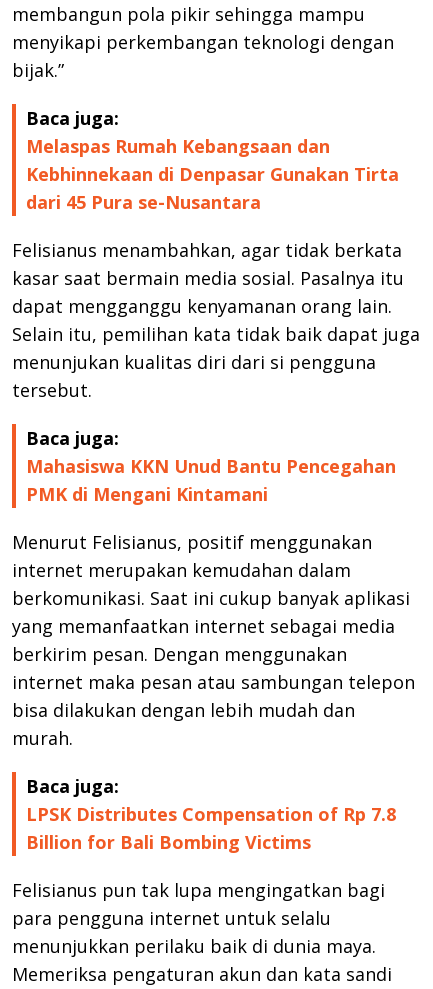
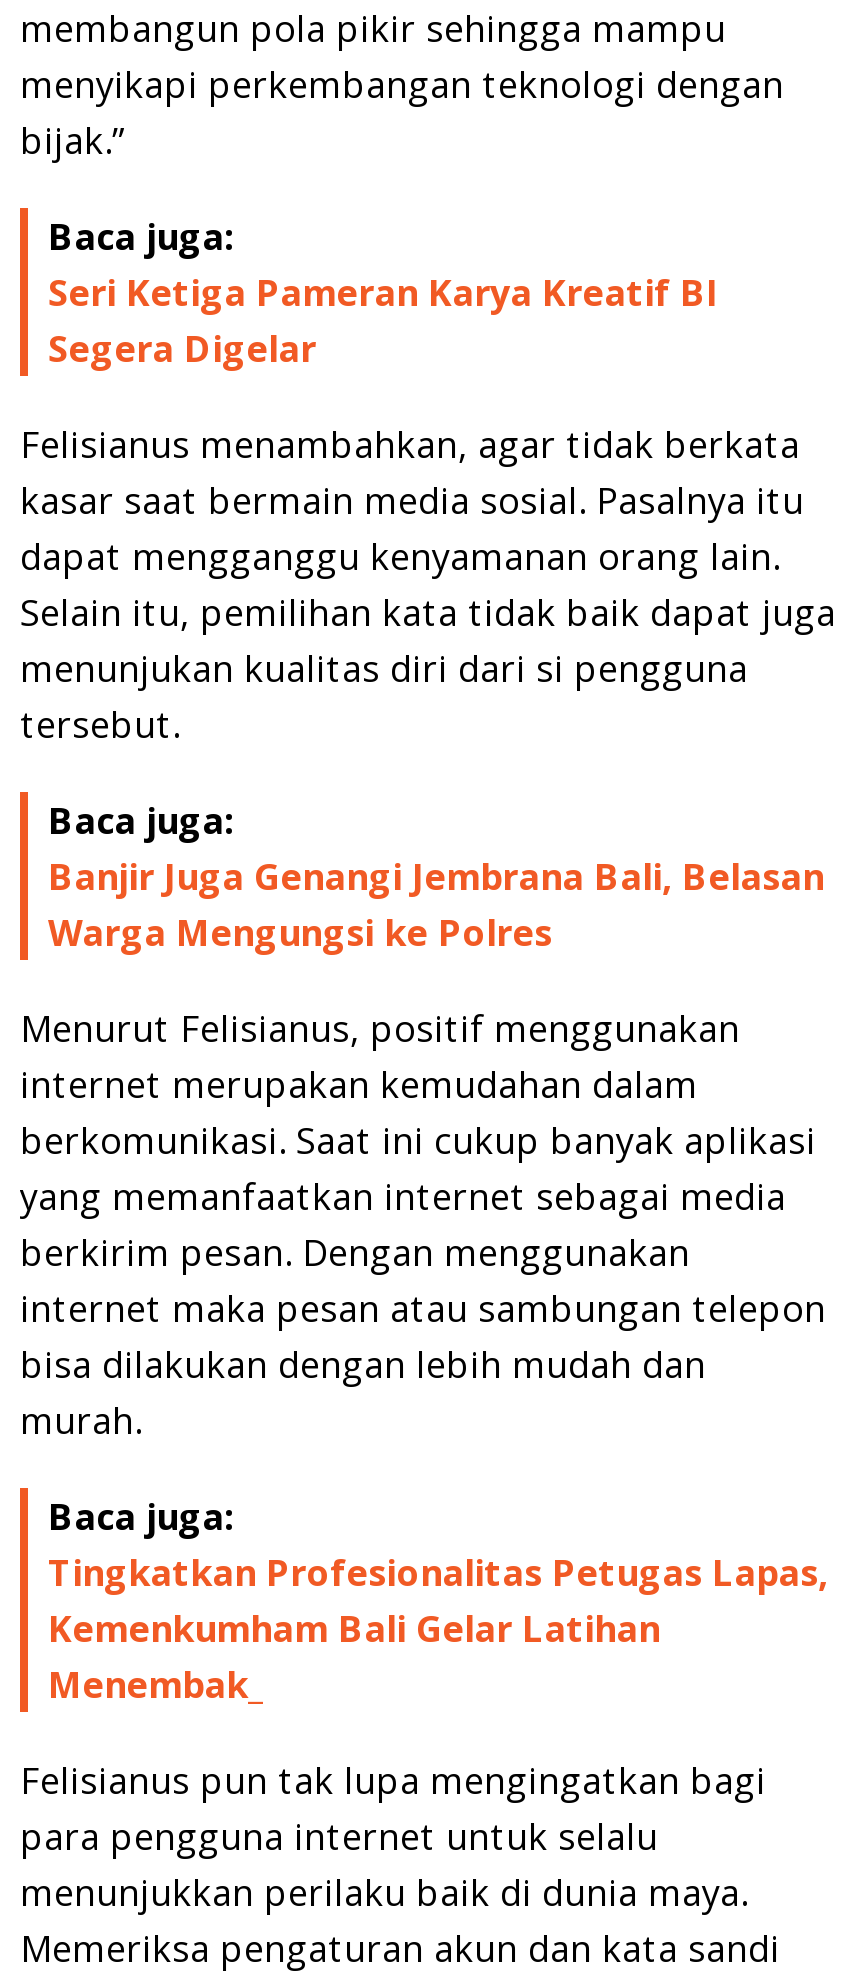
- Melaspas Rumah Kebangsaan dan
- Kebhinnekaan di Denpasar Gunakan Tirta
- dari 45 Pura se-Nusantara
+ Seri Ketiga Pameran Karya Kreatif BI
+ Segera Digelar

moved up: Felisianus menambahkan, agar tidak berkata | kasar saat bermain media sosial. Pasalnya itu | dapat mengganggu kenyamanan orang lain. | Selain itu, pemilihan kata tidak baik dapat juga | menunjukan kualitas diri dari si pengguna | tersebut. | Baca juga:

- Mahasiswa KKN Unud Bantu Pencegahan
- PMK di Mengani Kintamani
+ Banjir Juga Genangi Jembrana Bali, Belasan
+ Warga Mengungsi ke Polres

moved up: Menurut Felisianus, positif menggunakan | internet merupakan kemudahan dalam | berkomunikasi. Saat ini cukup banyak aplikasi | ... | murah. | Baca juga:

- LPSK Distributes Compensation of Rp 7.8
- Billion for Bali Bombing Victims
+ Tingkatkan Profesionalitas Petugas Lapas,
+ Kemenkumham Bali Gelar Latihan
+ Menembak_
